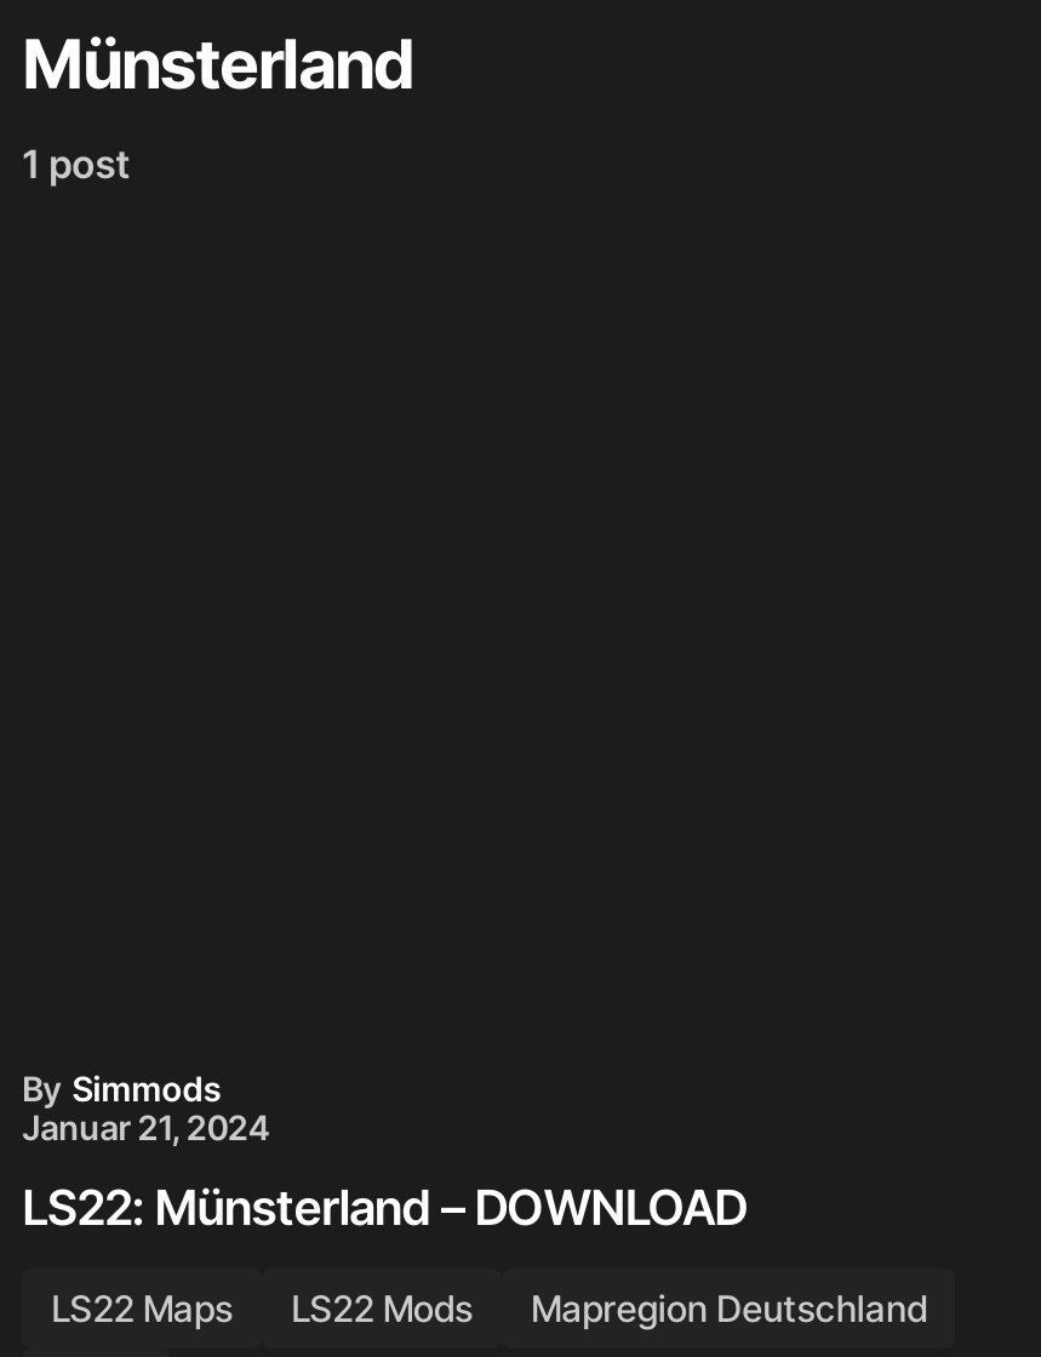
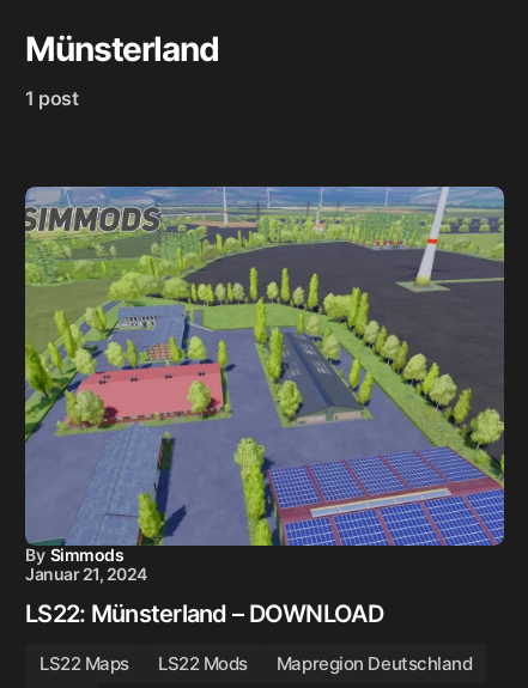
+ [image]
